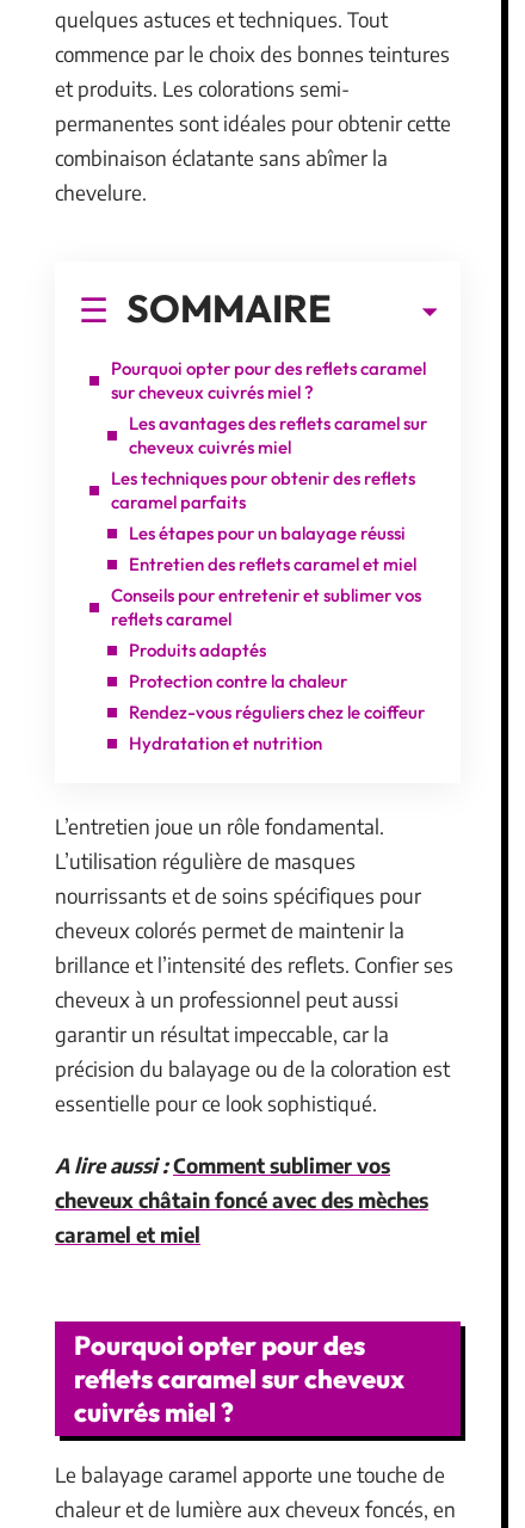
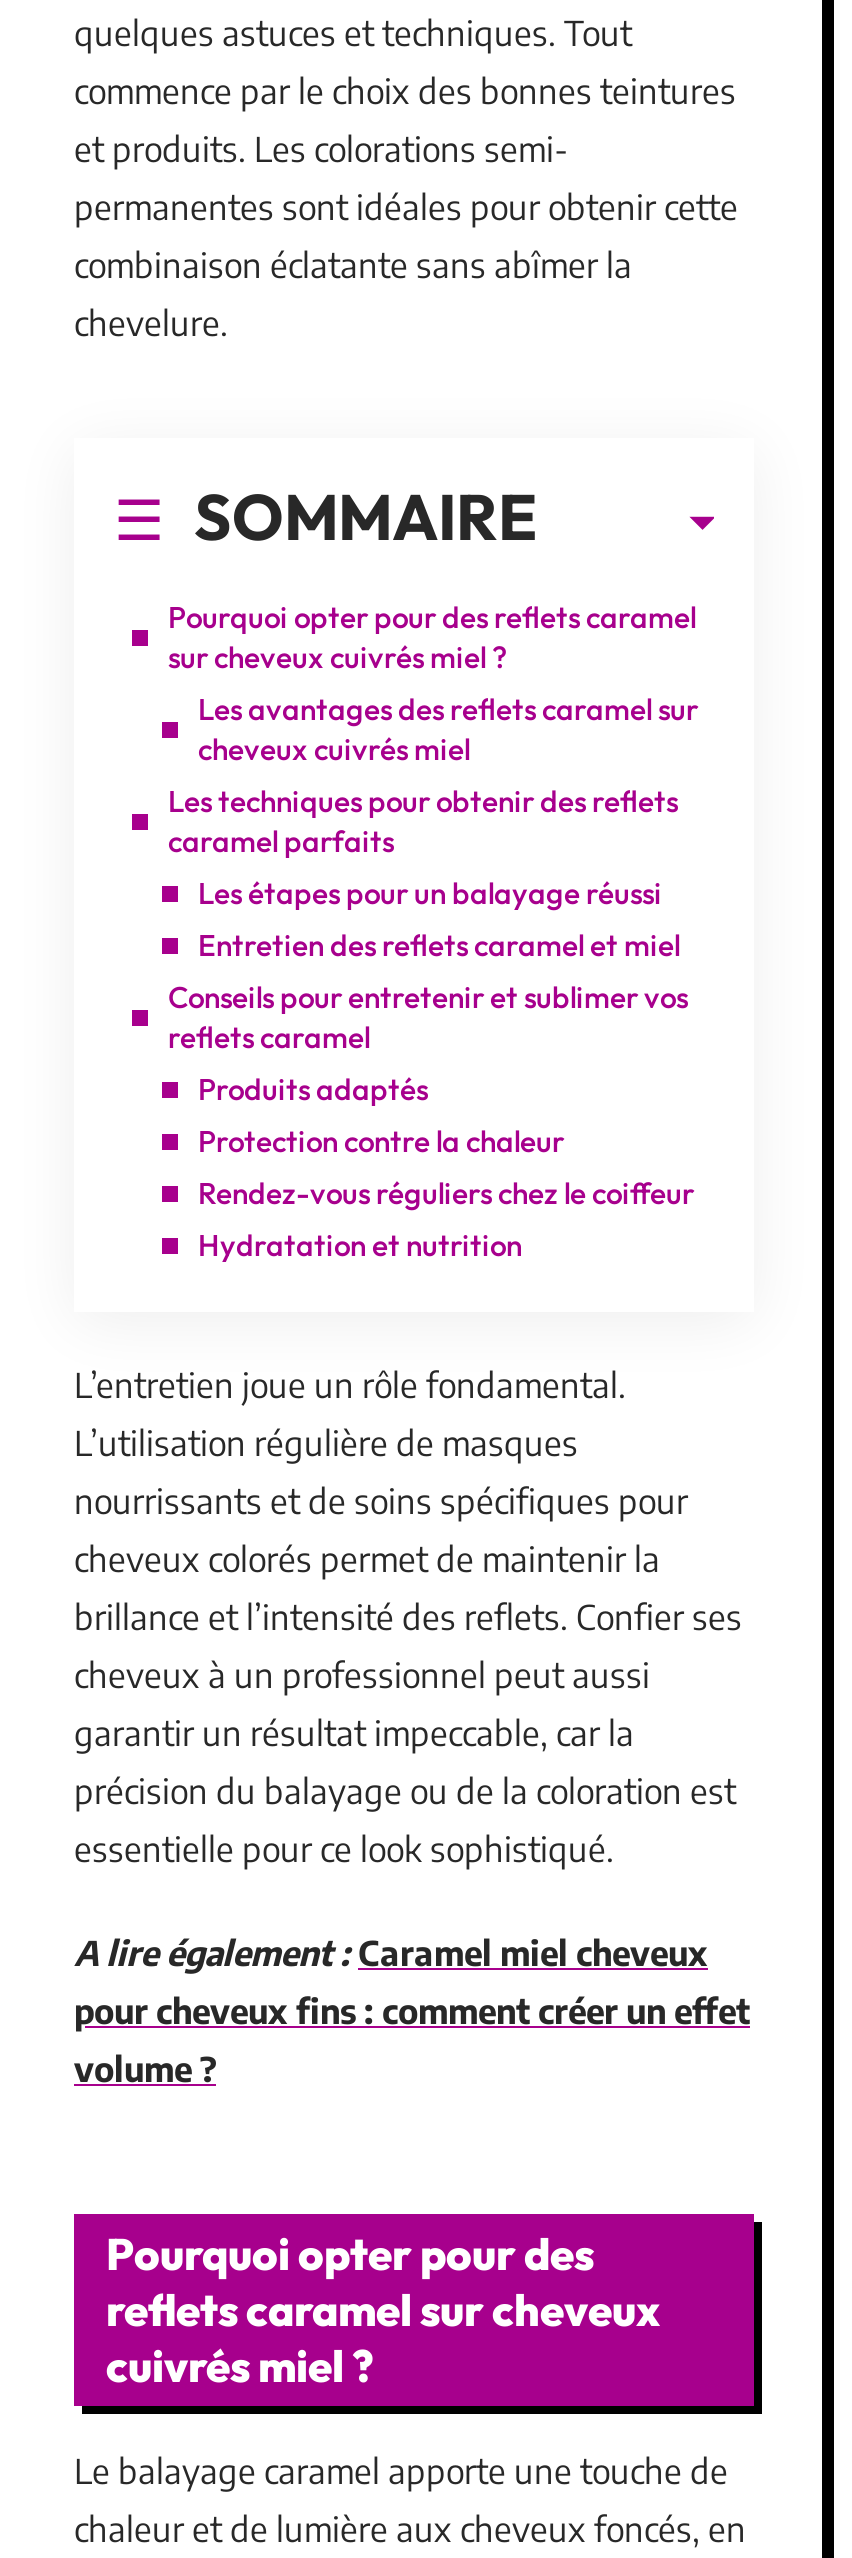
- A lire aussi : Comment sublimer vos
- cheveux châtain foncé avec des mèches
- caramel et miel
+ A lire également : Caramel miel cheveux
+ pour cheveux fins : comment créer un effet
+ volume ?
